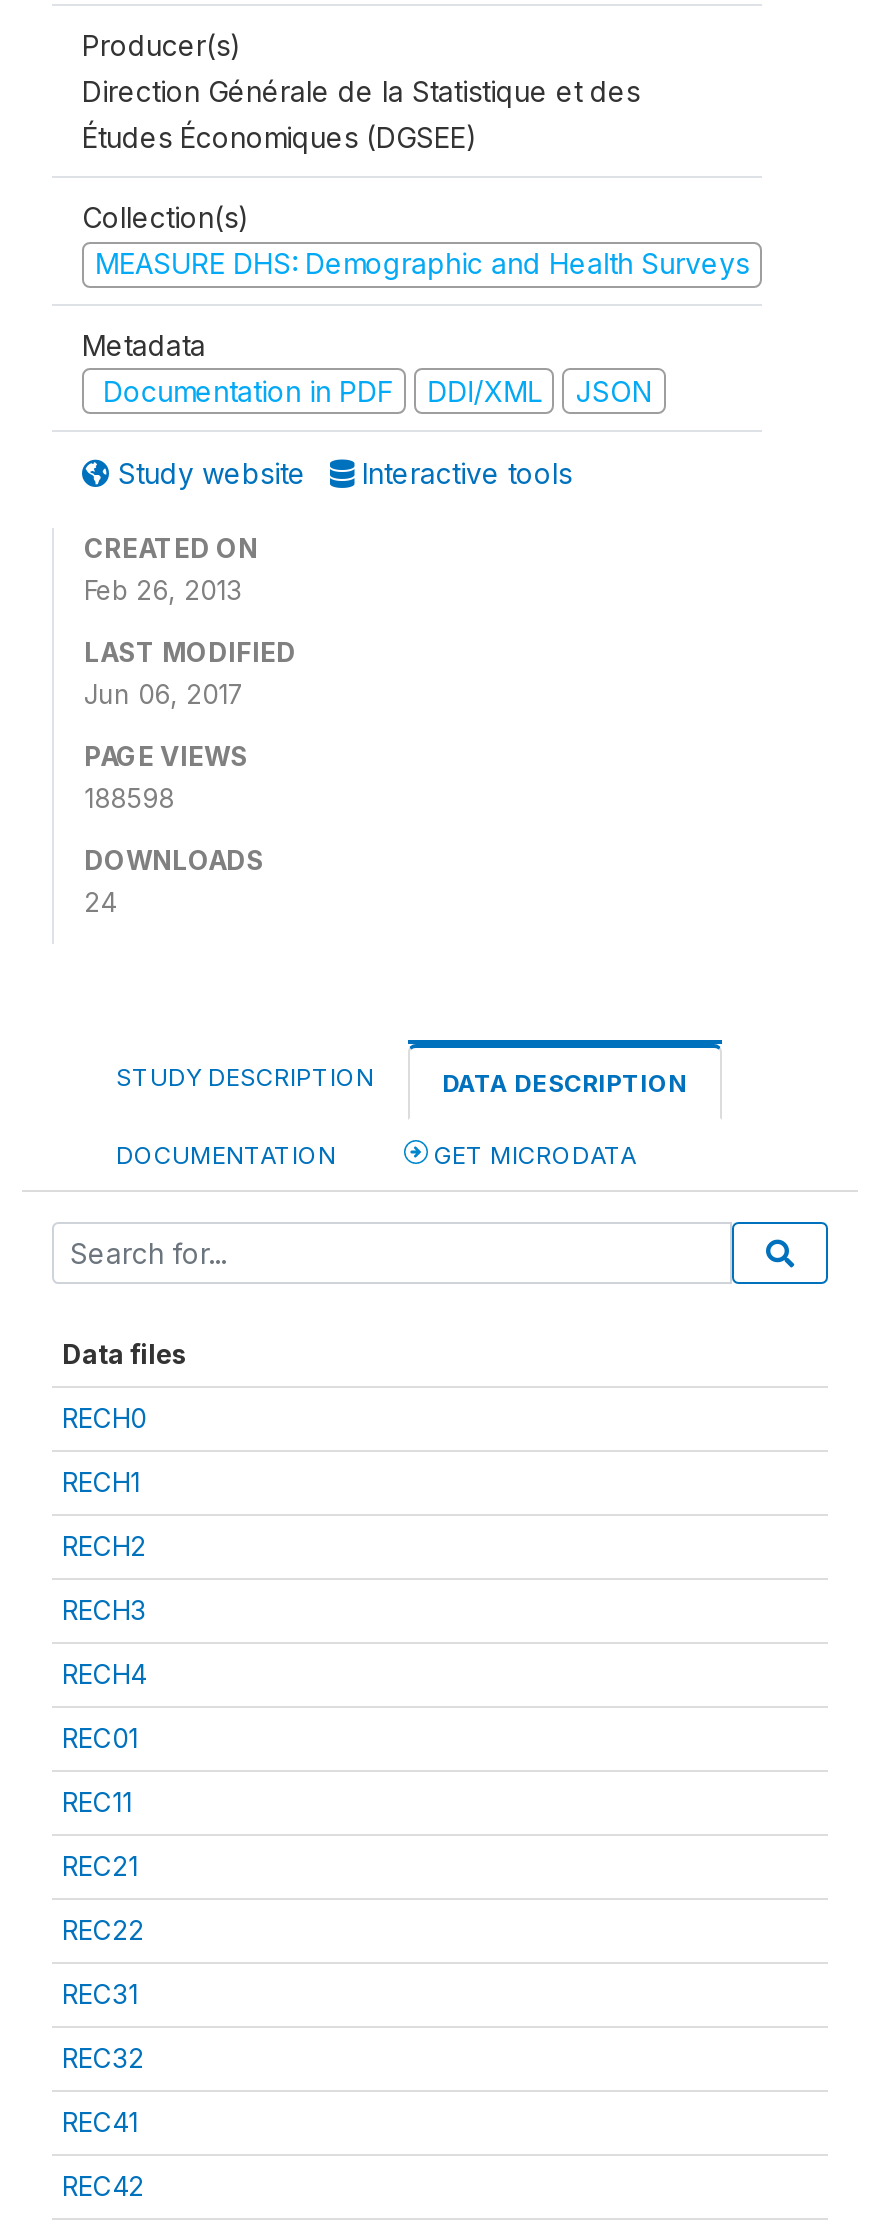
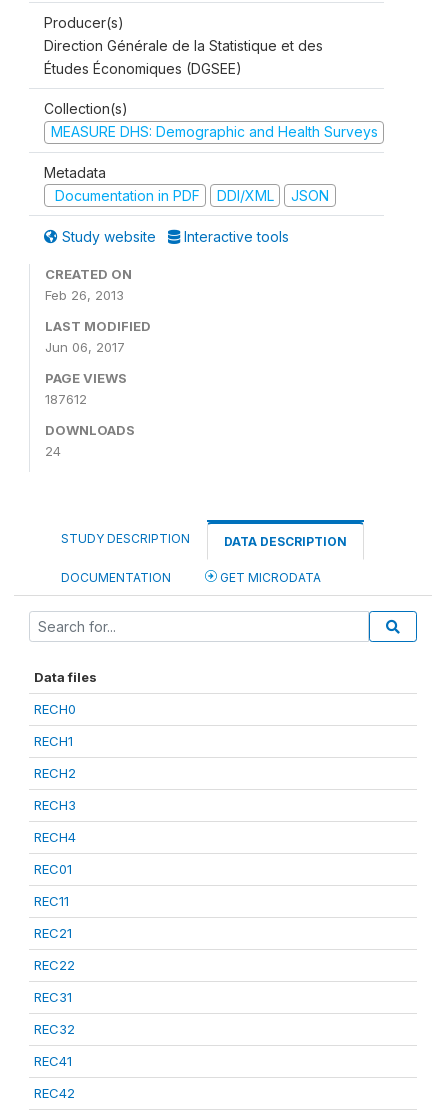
- 188598
+ 187612
